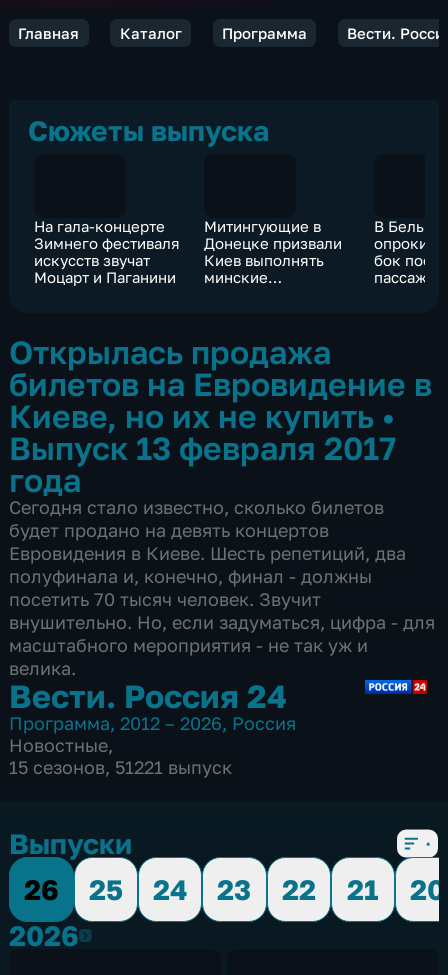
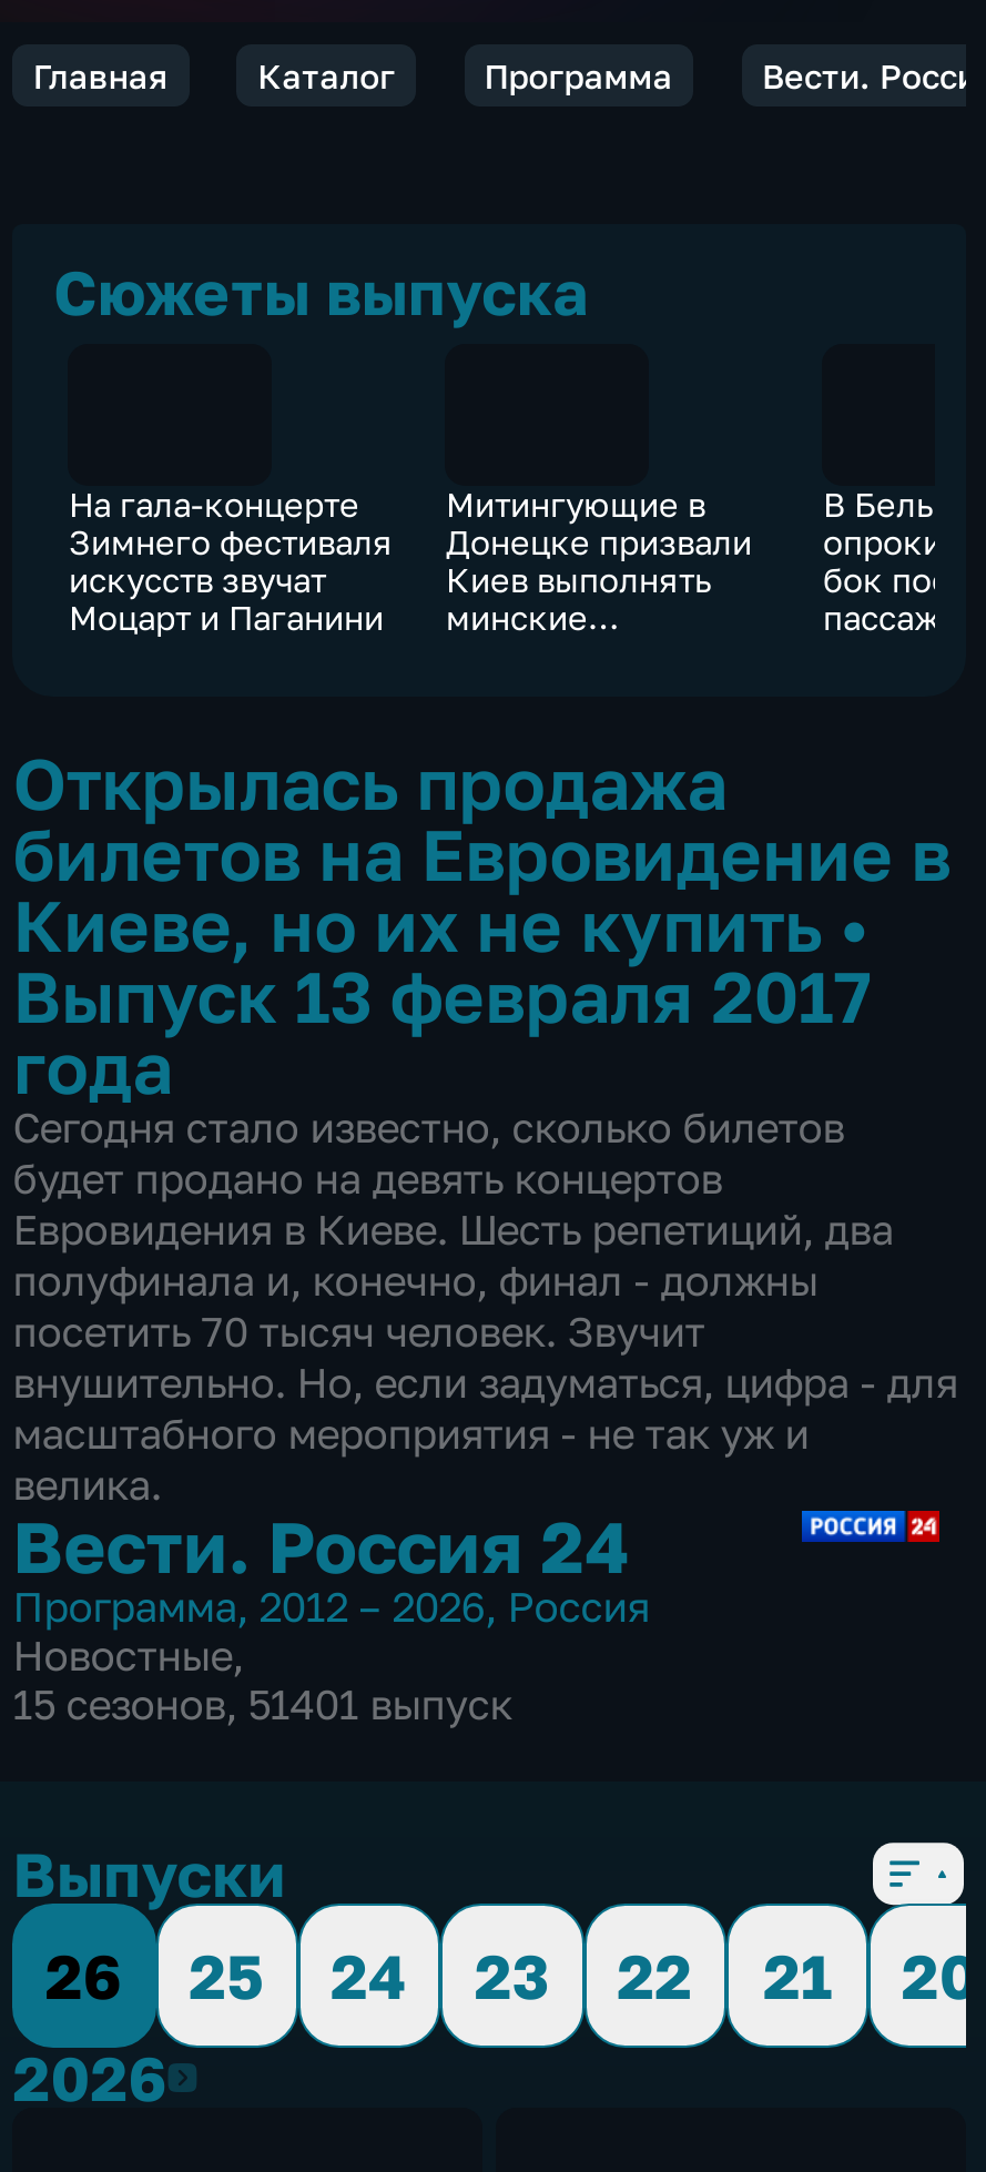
- 15 сезонов, 51221 выпуск
+ 15 сезонов, 51401 выпуск
